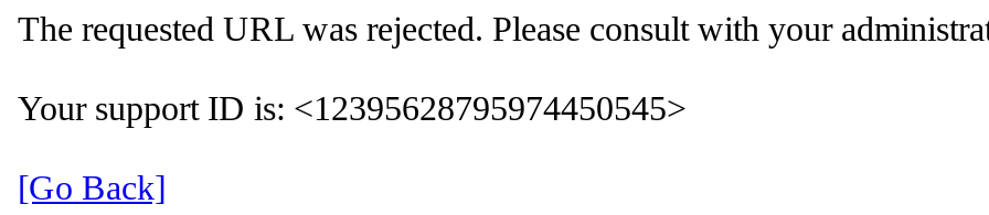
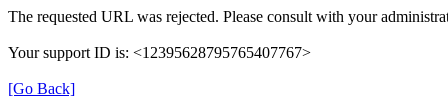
- Your support ID is: <12395628795974450545>
+ Your support ID is: <12395628795765407767>
